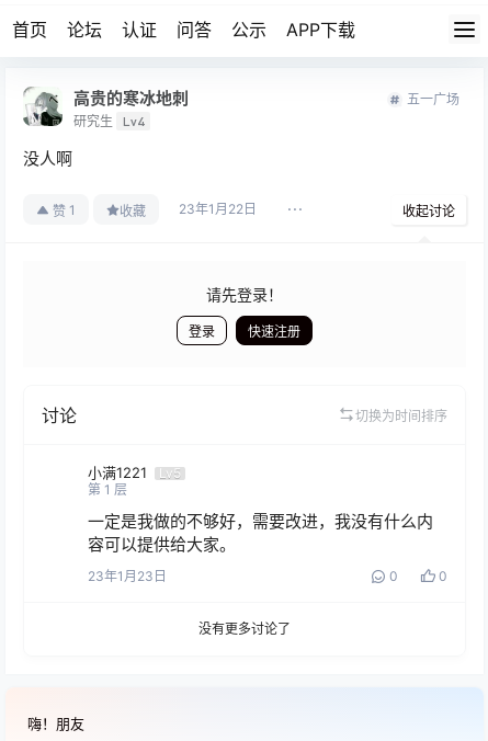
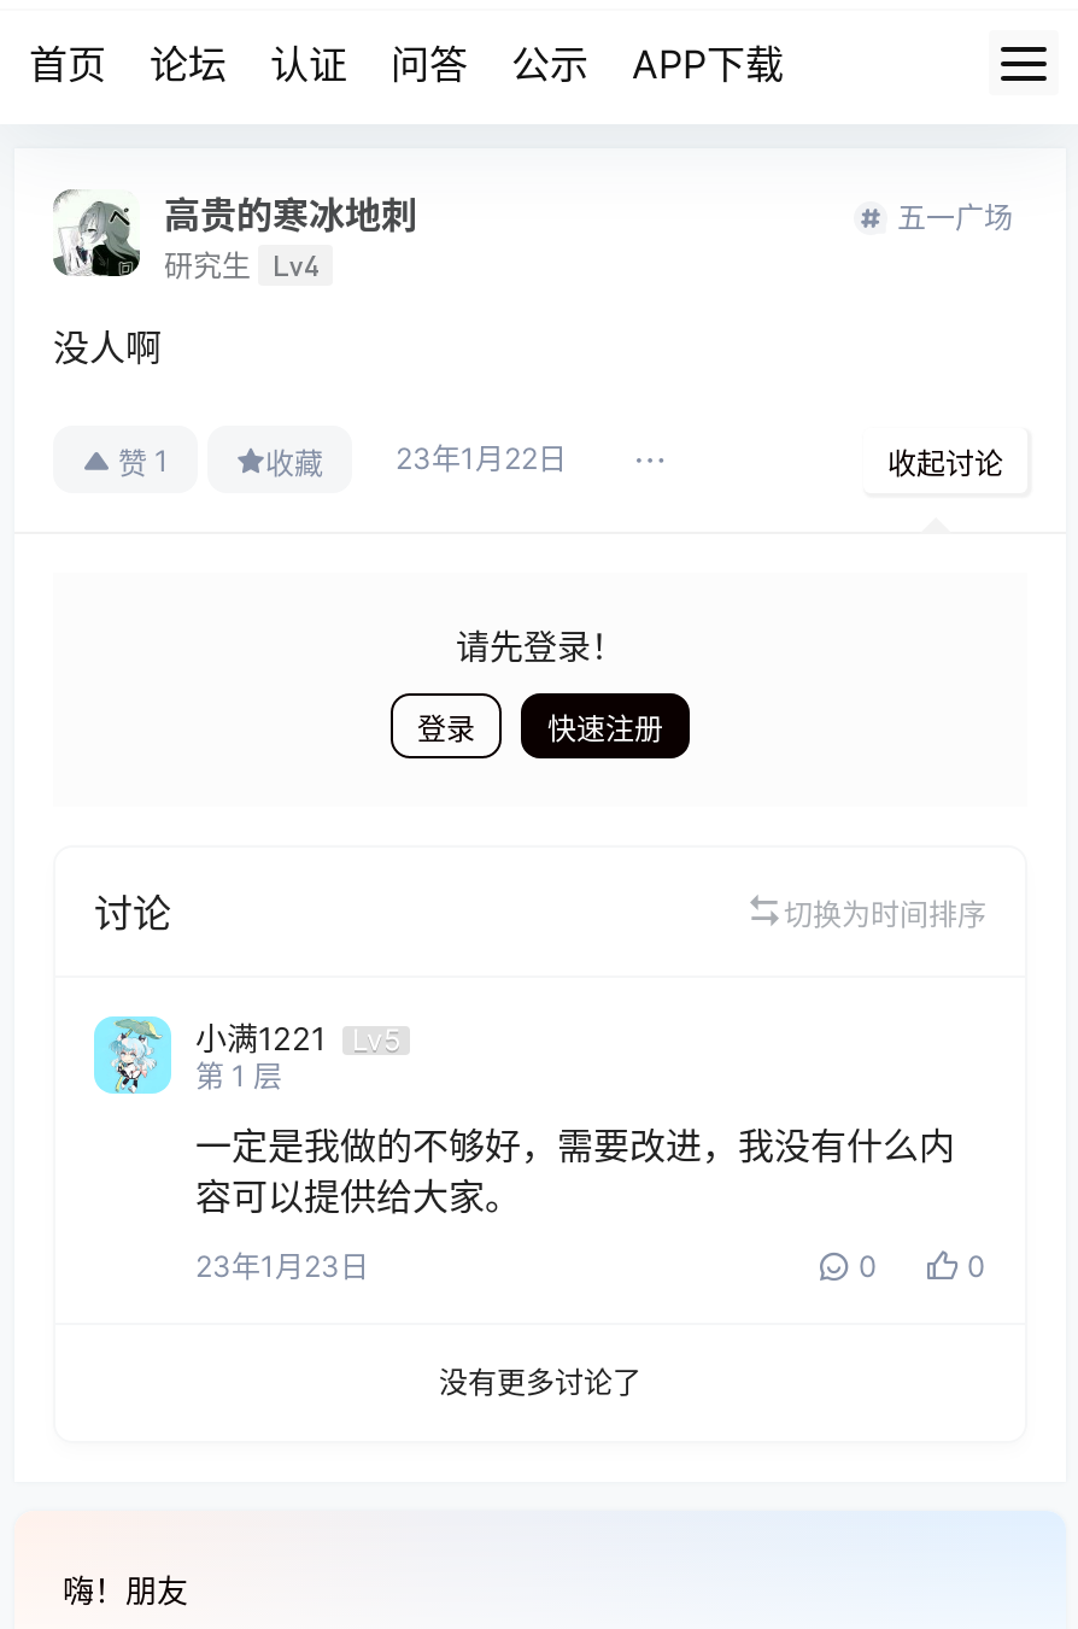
+ [image]
